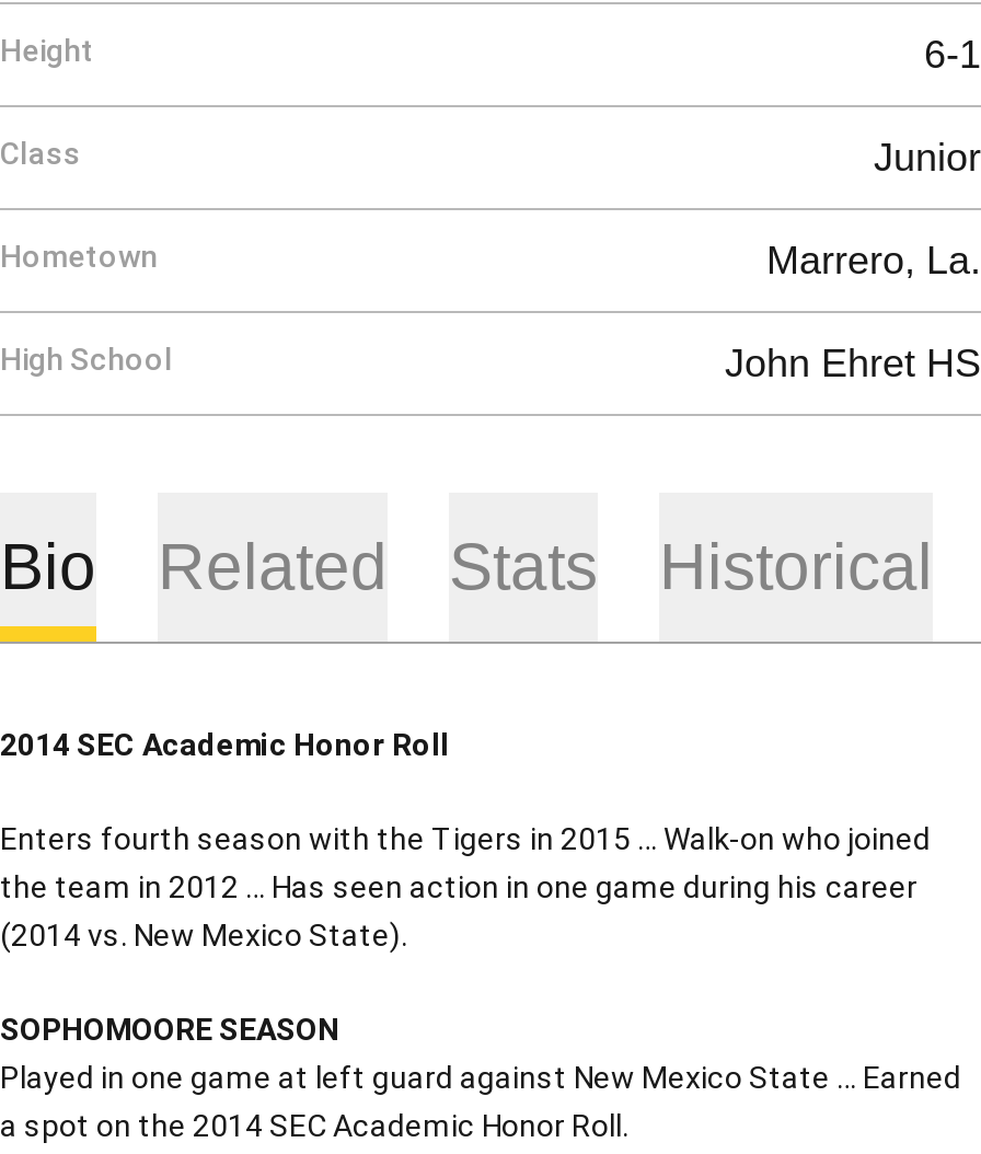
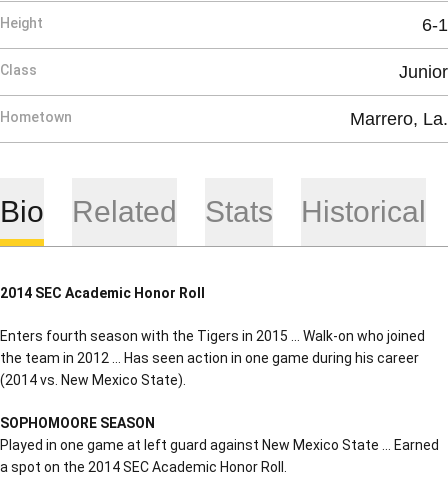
- High School
- John Ehret HS
